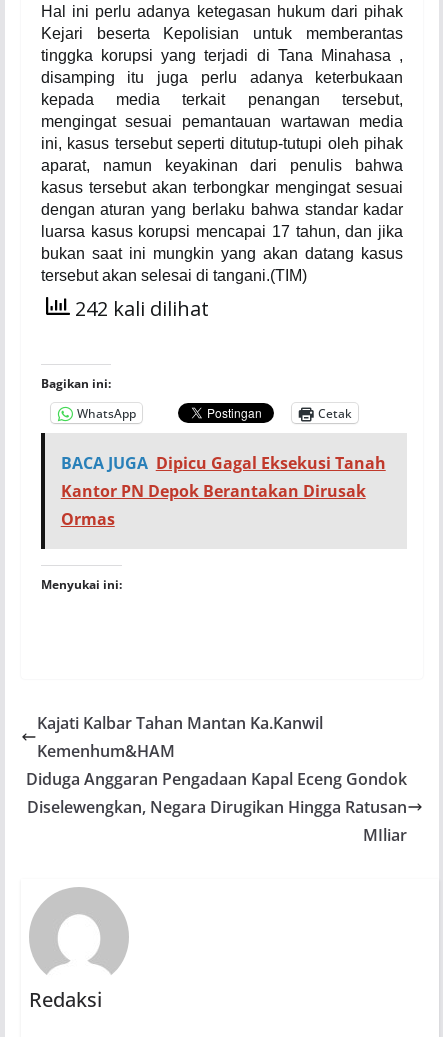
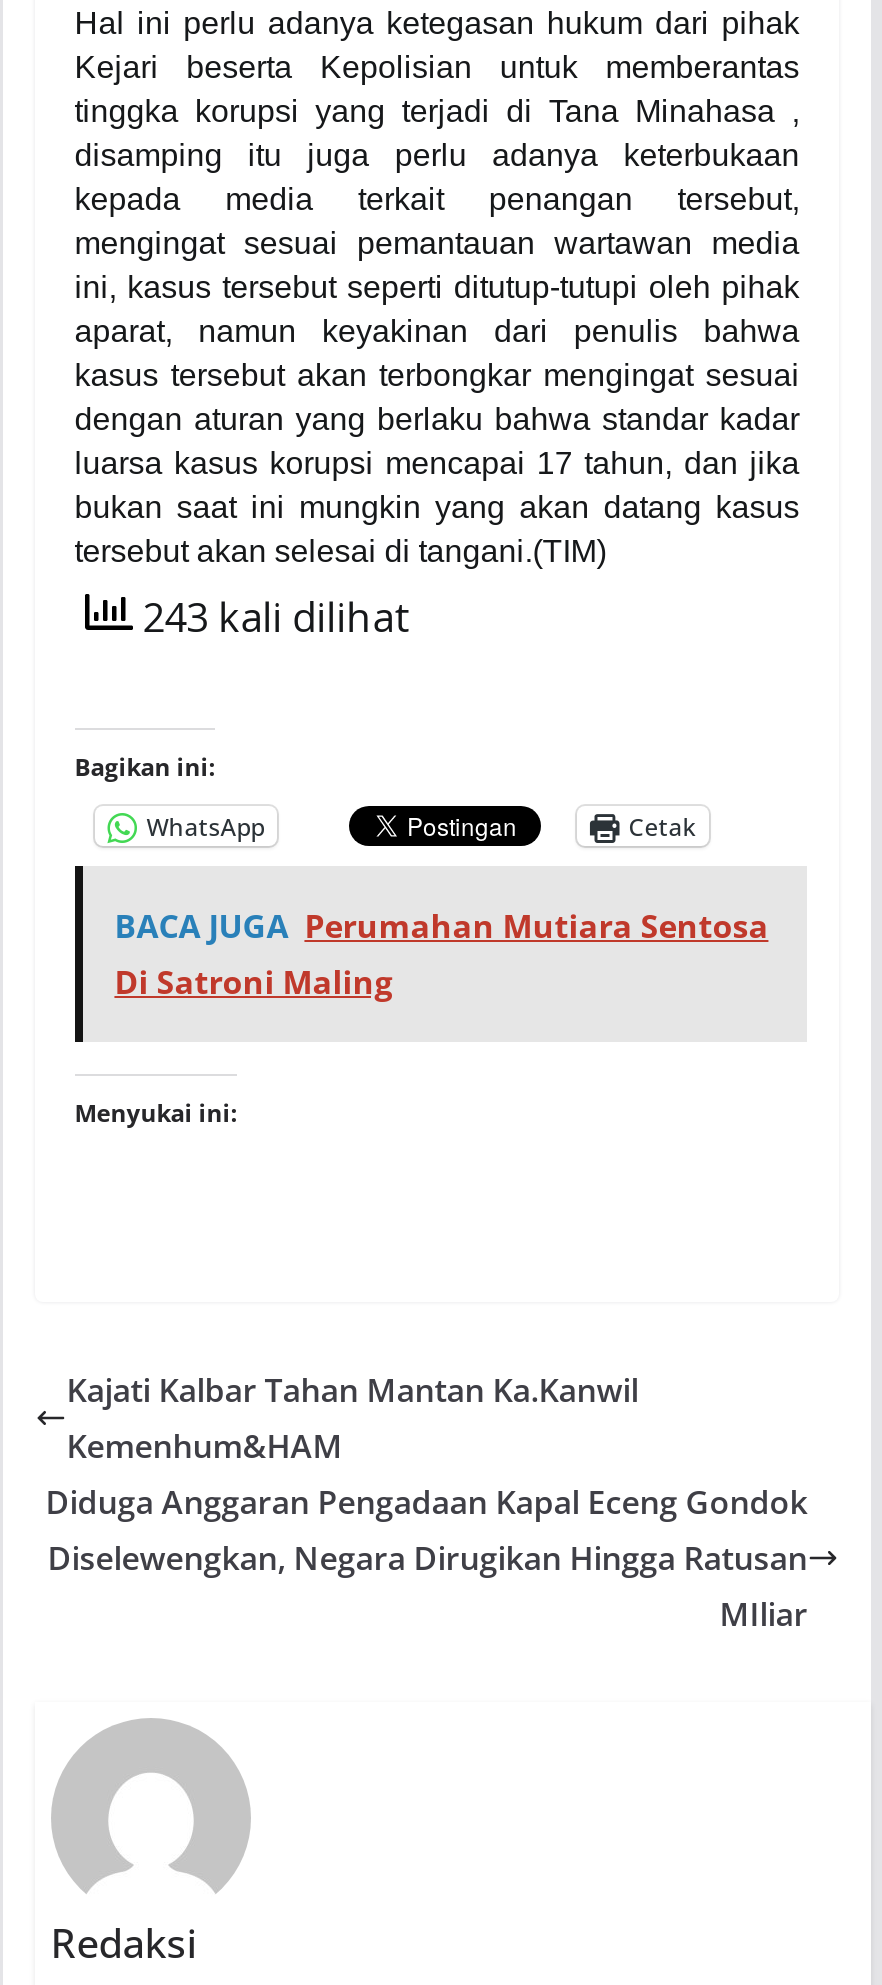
- 242 kali dilihat
+ 243 kali dilihat

- BACA JUGA Dipicu Gagal Eksekusi Tanah
- Kantor PN Depok Berantakan Dirusak
- Ormas
+ BACA JUGA Perumahan Mutiara Sentosa
+ Di Satroni Maling
